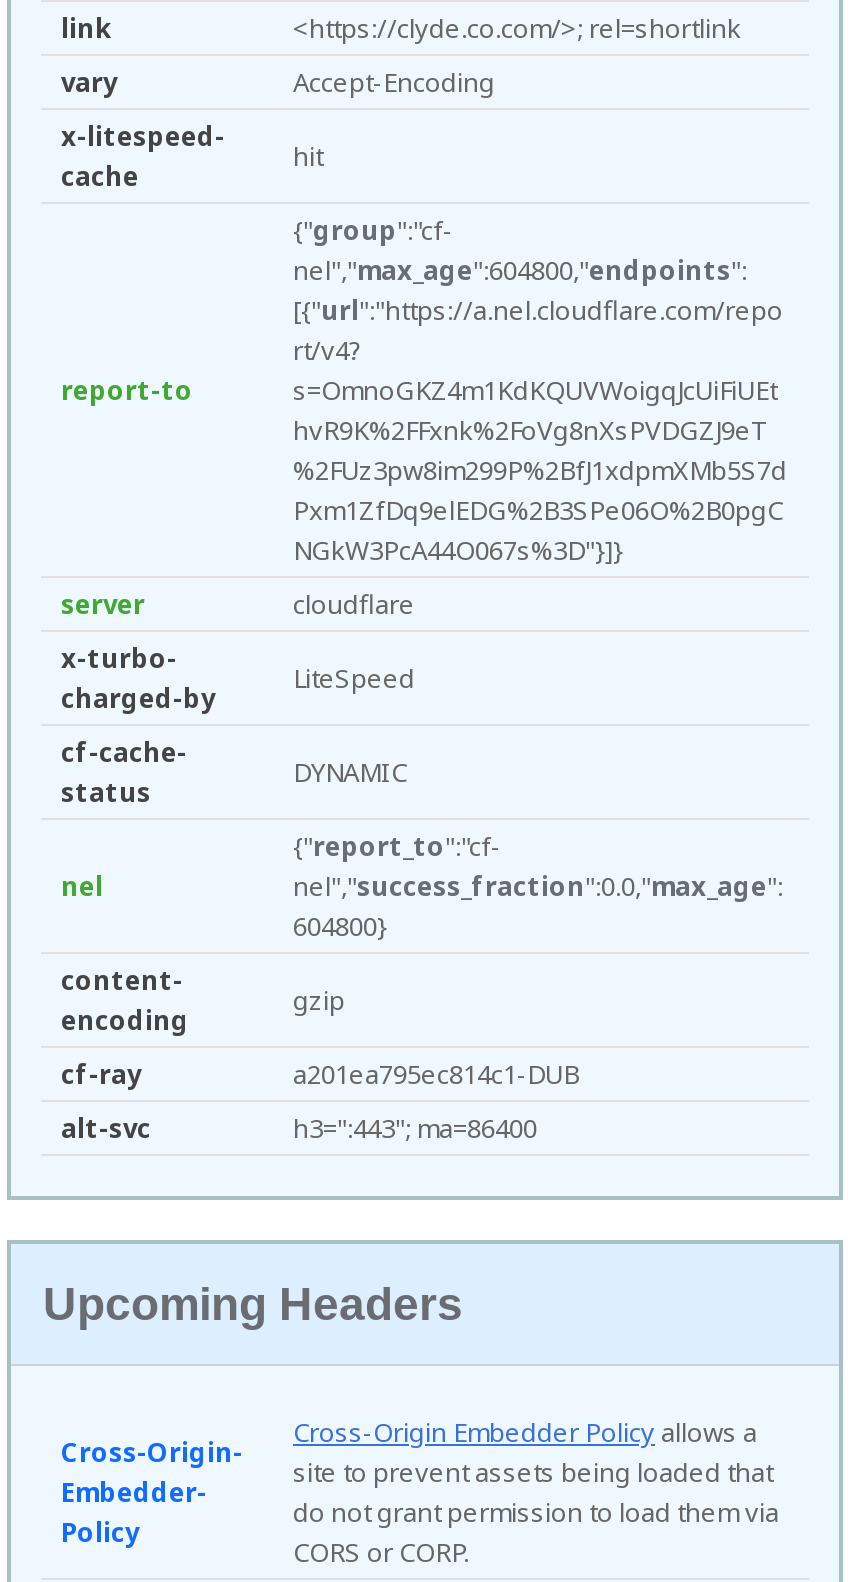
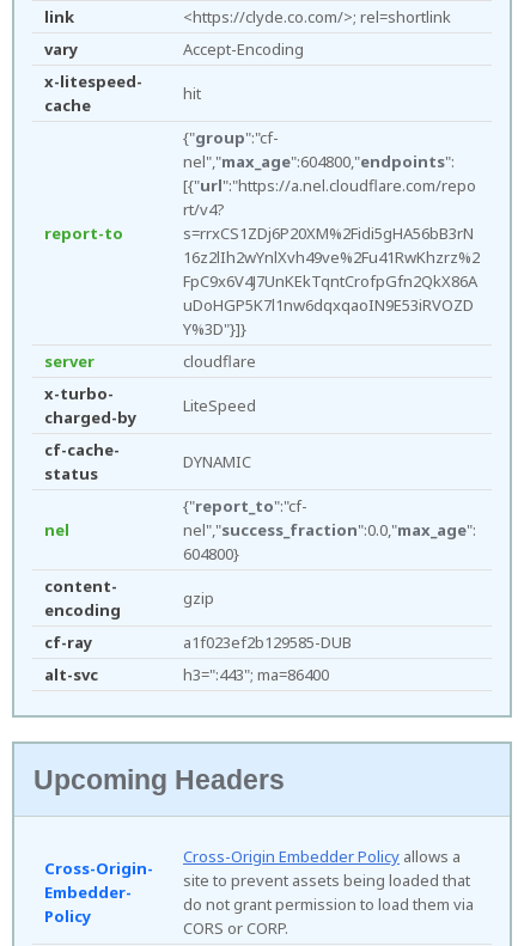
- s=OmnoGKZ4m1KdKQUVWoigqJcUiFiUEt
- hvR9K%2FFxnk%2FoVg8nXsPVDGZJ9eT
- %2FUz3pw8im299P%2BfJ1xdpmXMb5S7d
- Pxm1ZfDq9elEDG%2B3SPe06O%2B0pgC
- NGkW3PcA44O067s%3D"}]}
+ s=rrxCS1ZDj6P20XM%2Fidi5gHA56bB3rN
+ 16z2lIh2wYnlXvh49ve%2Fu41RwKhzrz%2
+ FpC9x6V4J7UnKEkTqntCrofpGfn2QkX86A
+ uDoHGP5K7l1nw6dqxqaoIN9E53iRVOZD
+ Y%3D"}]}

- a201ea795ec814c1-DUB
+ a1f023ef2b129585-DUB
